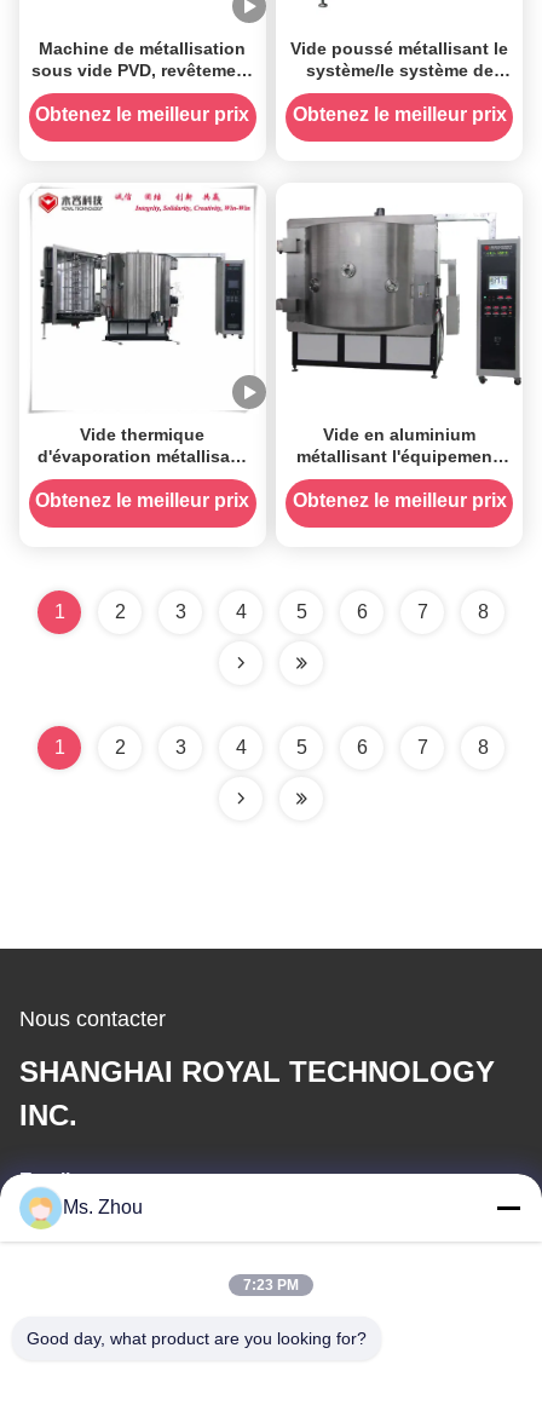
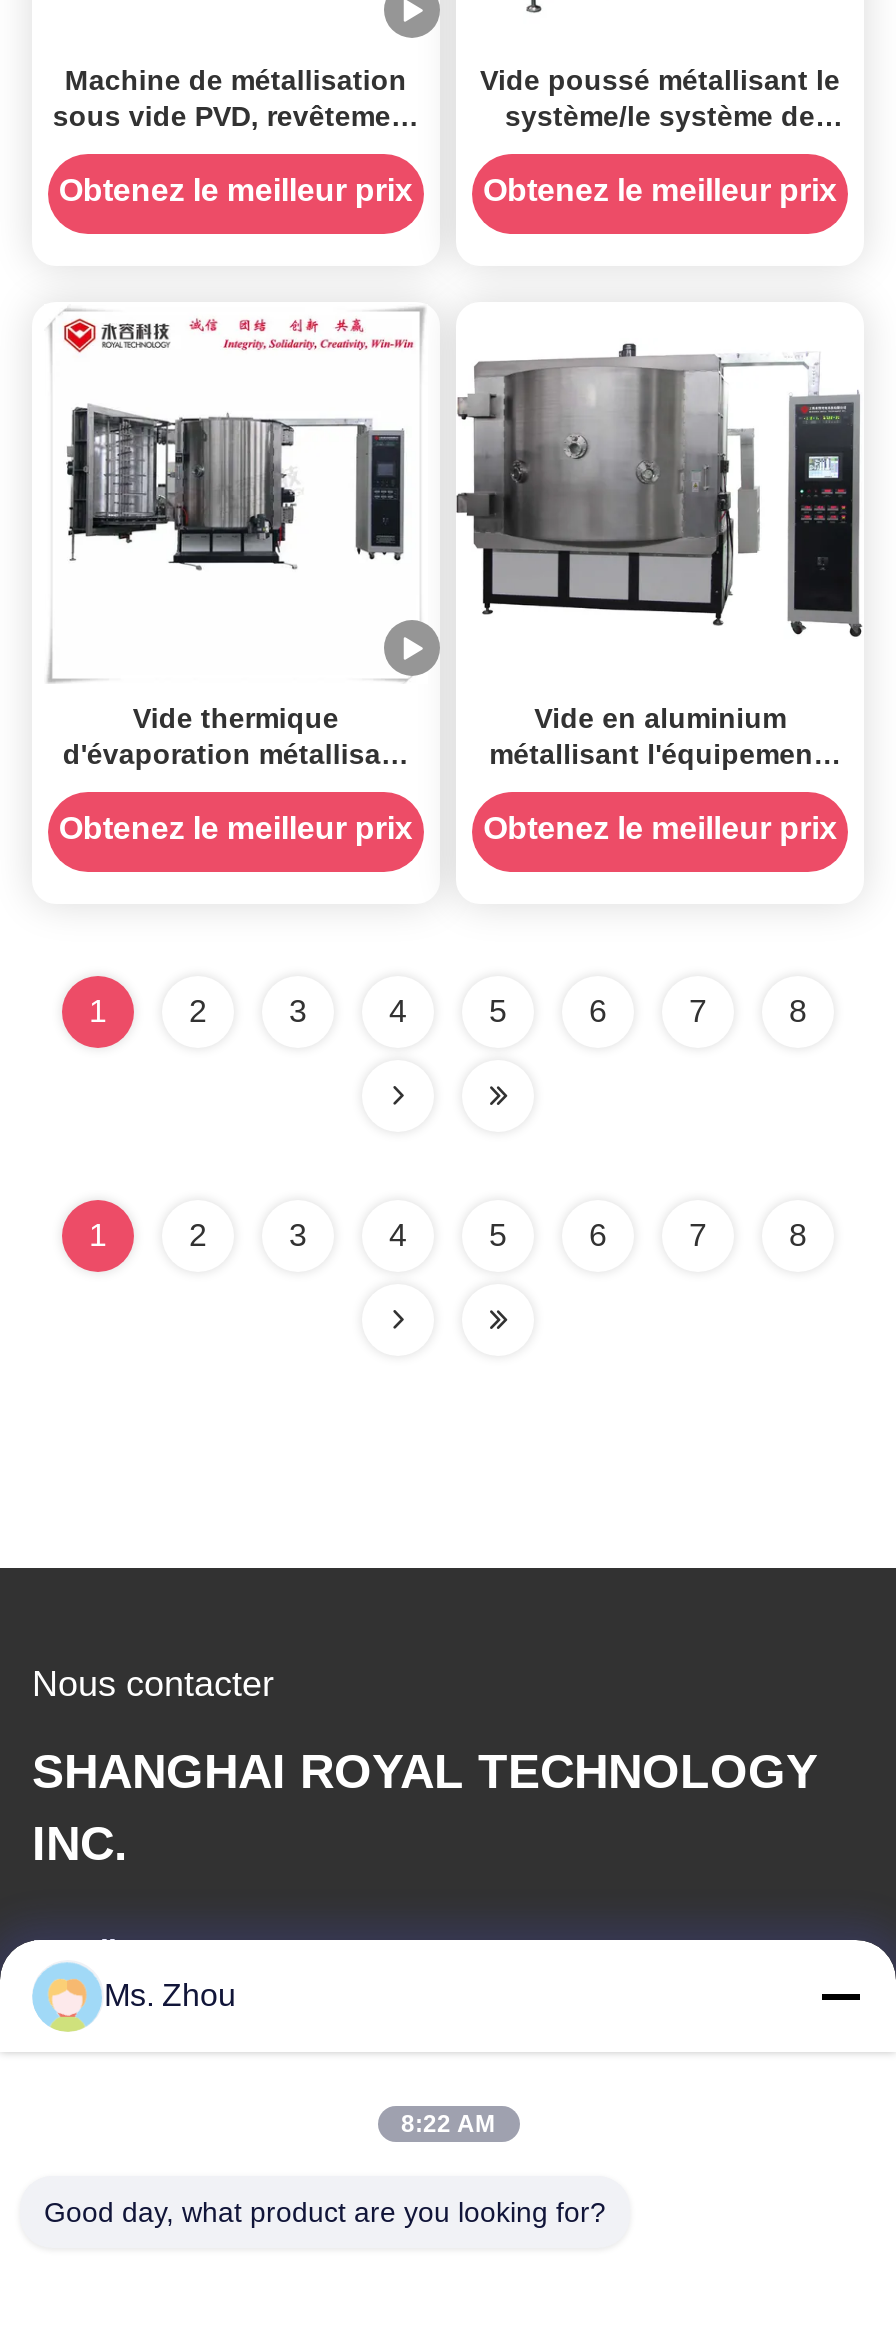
- 7:23 PM
+ 8:22 AM
